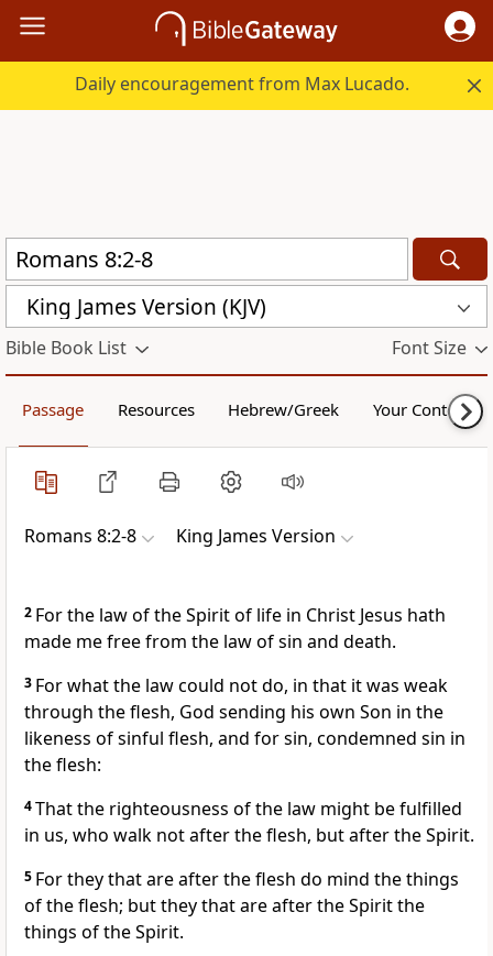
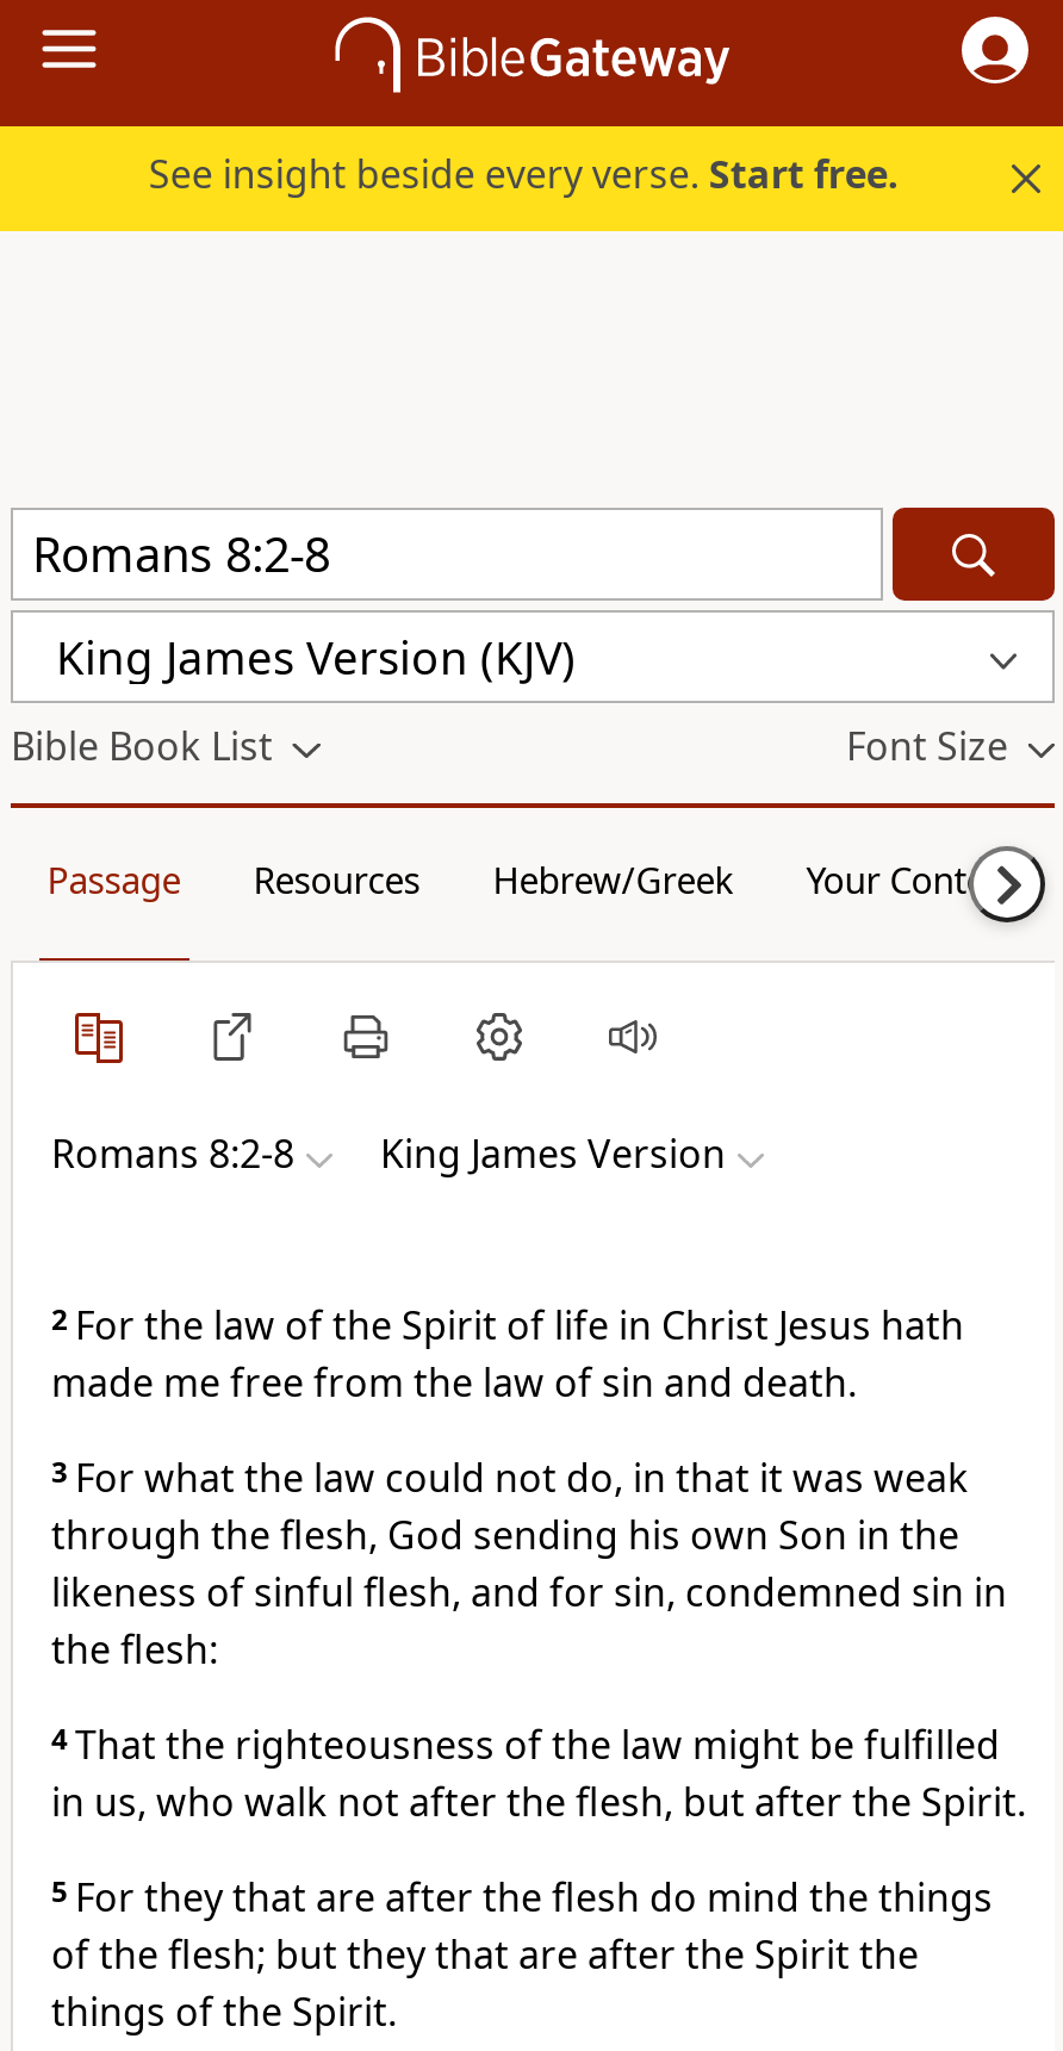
- Daily encouragement from Max Lucado.
+ See insight beside every verse. Start free.
